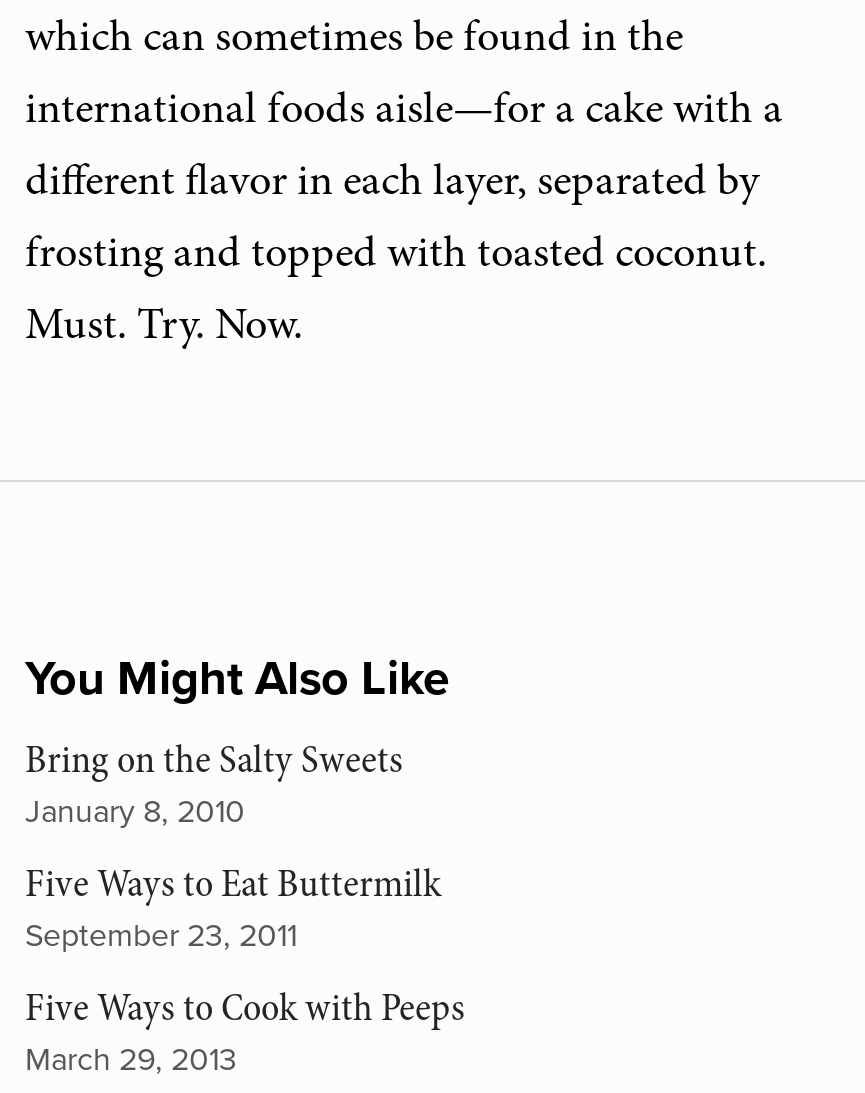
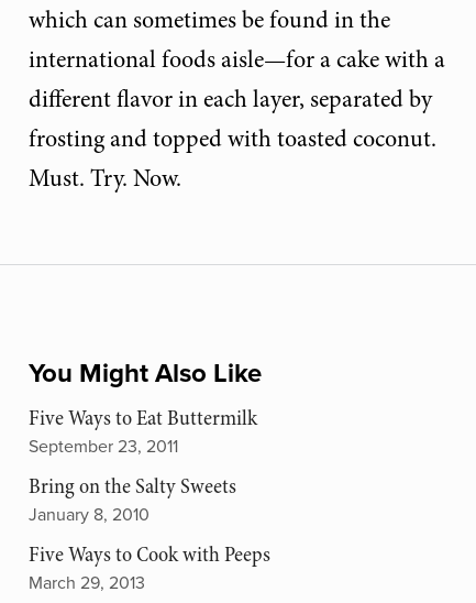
moved down: Bring on the Salty Sweets | January 8, 2010

moved up: Five Ways to Eat Buttermilk | September 23, 2011
